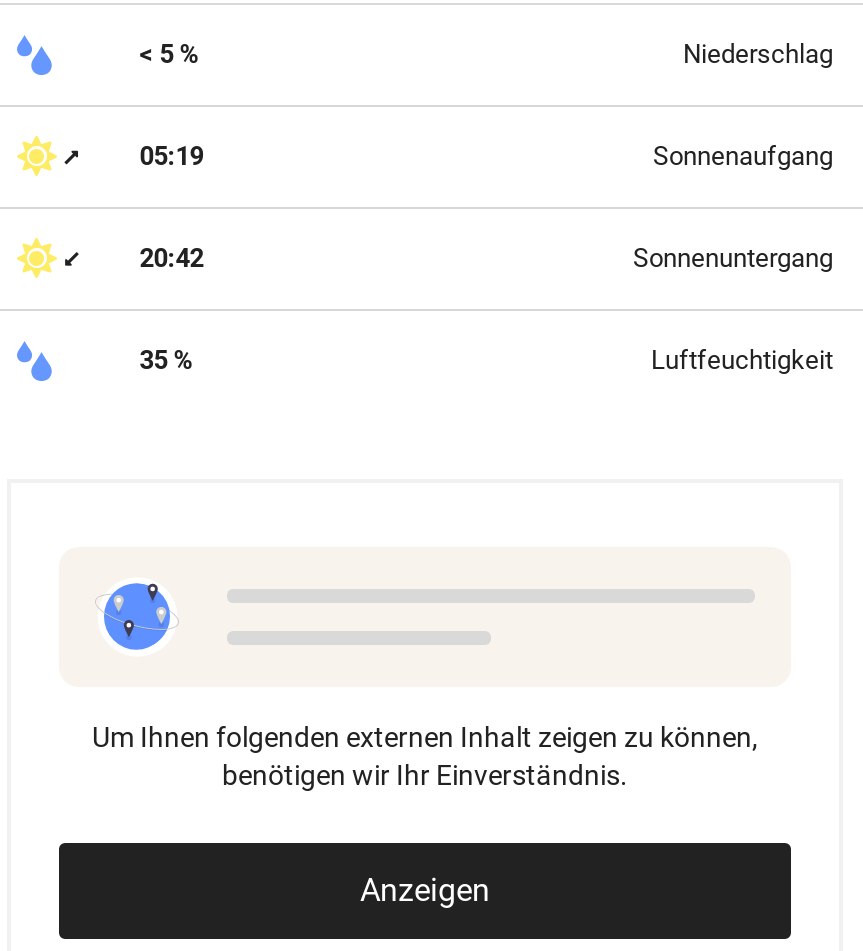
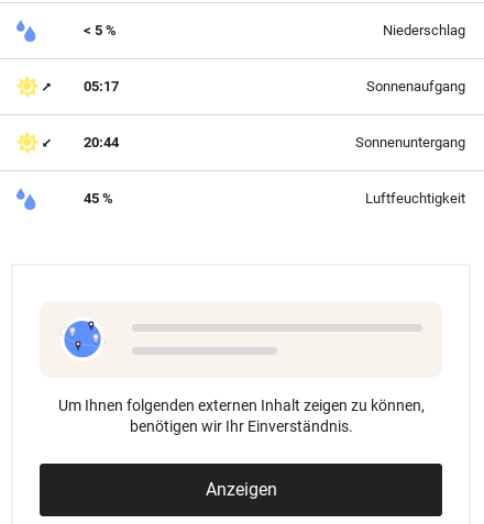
- 05:19
+ 05:17

- 20:42
+ 20:44

- 35 %
+ 45 %
